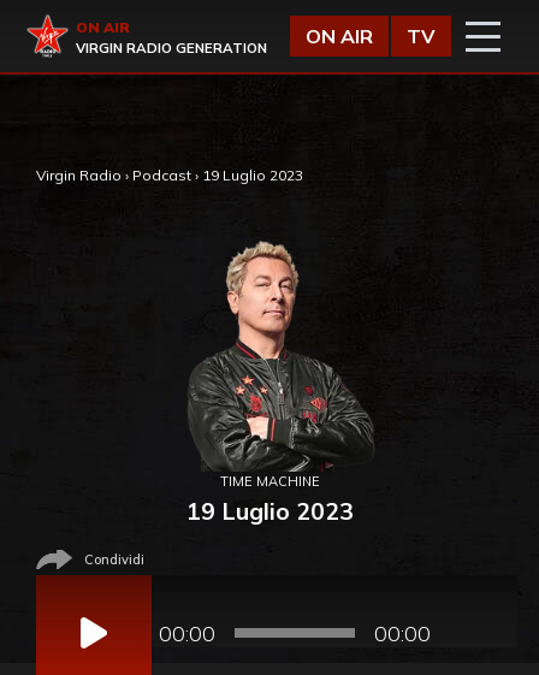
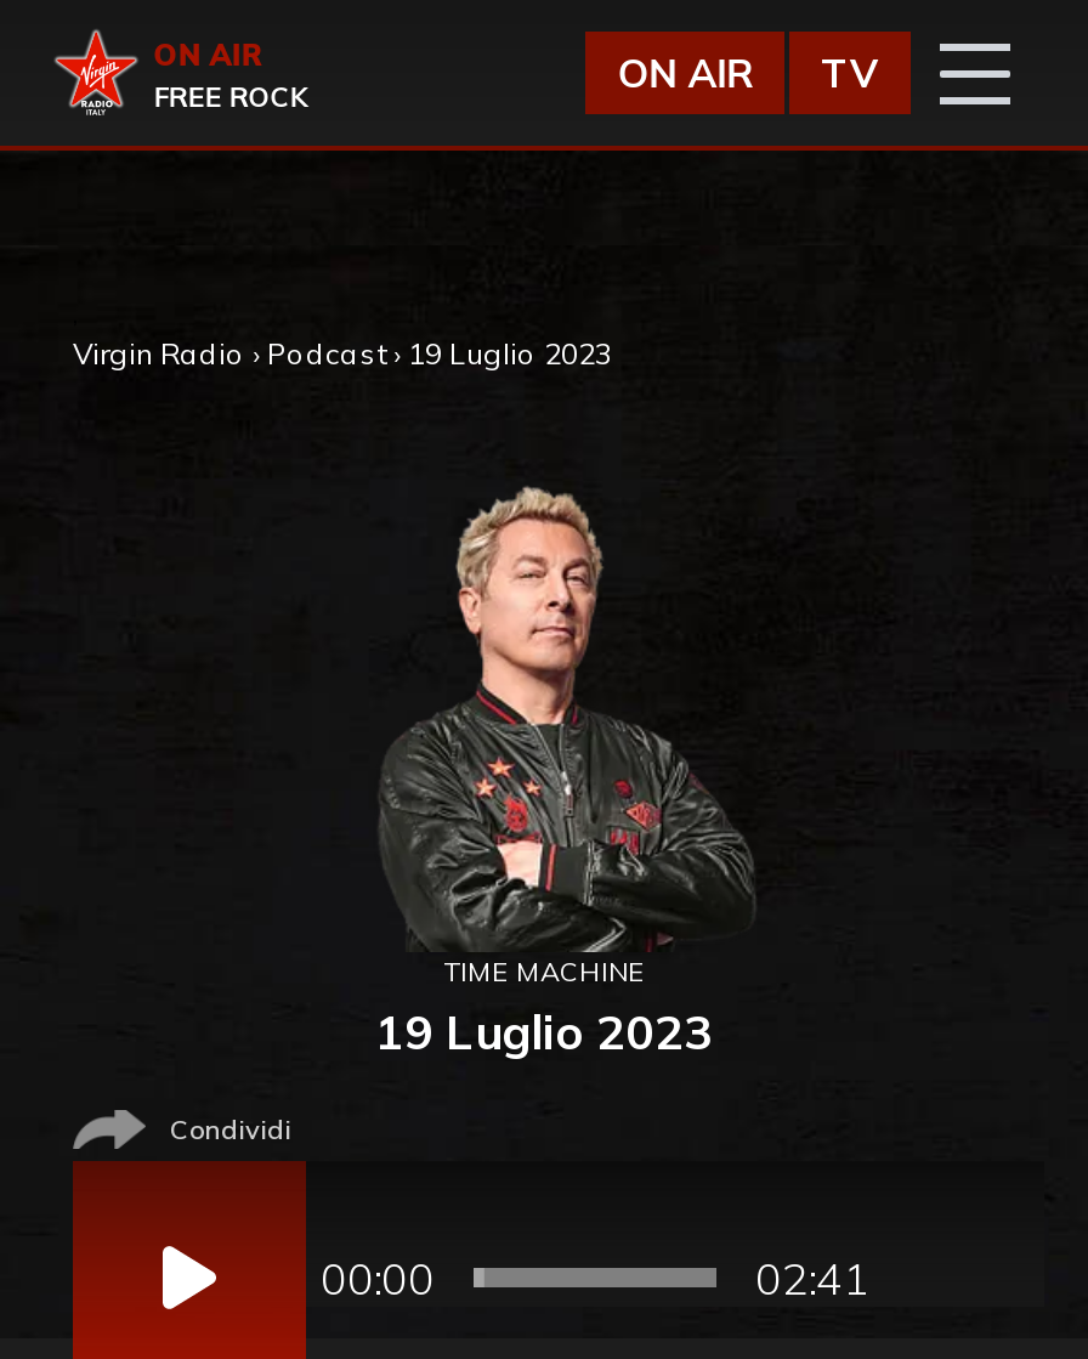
- VIRGIN RADIO GENERATION
+ FREE ROCK

- 00:00
+ 02:41
